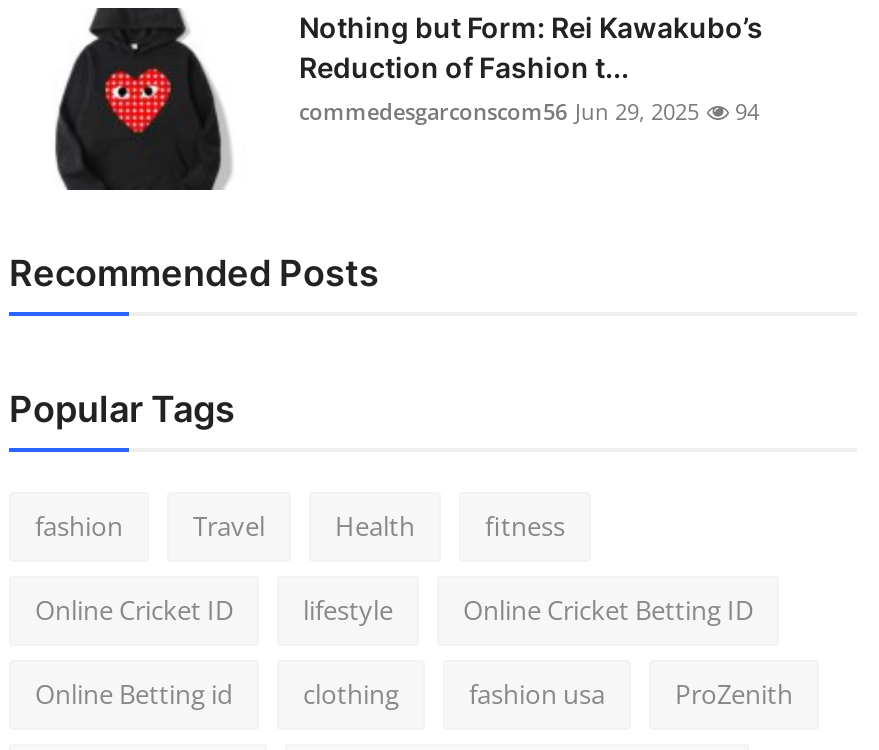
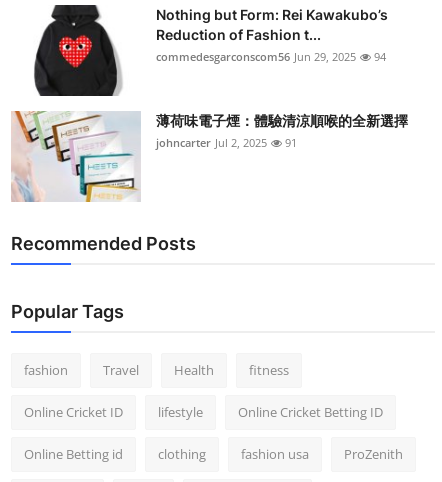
+ [image]
+ 薄荷味電子煙：體驗清涼順喉的全新選擇
+ johncarter Jul 2, 2025
+ 91
